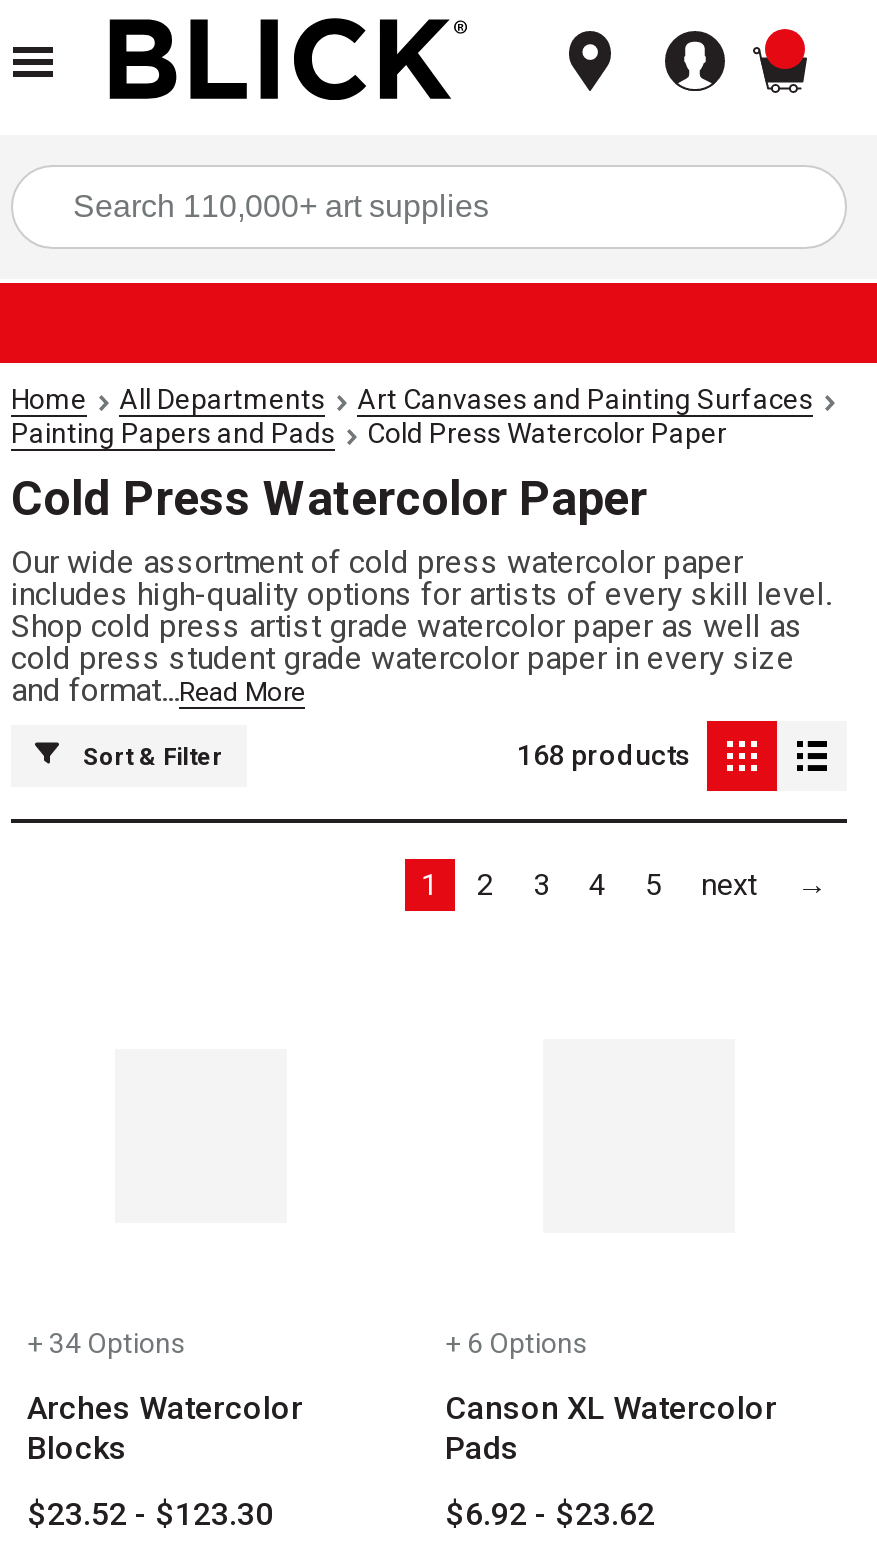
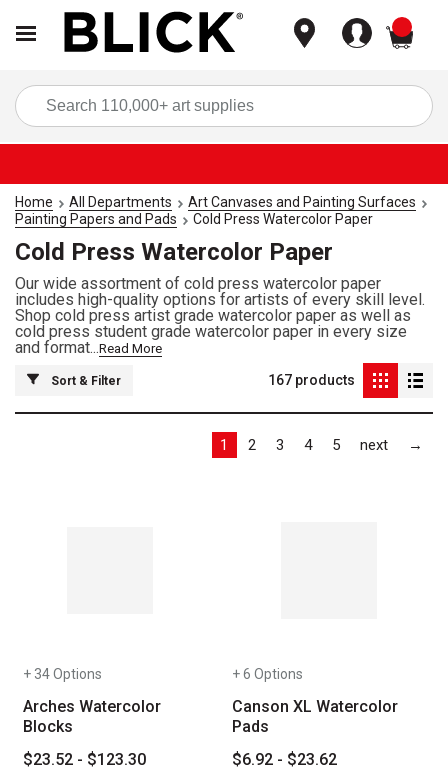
- 168 products
+ 167 products
